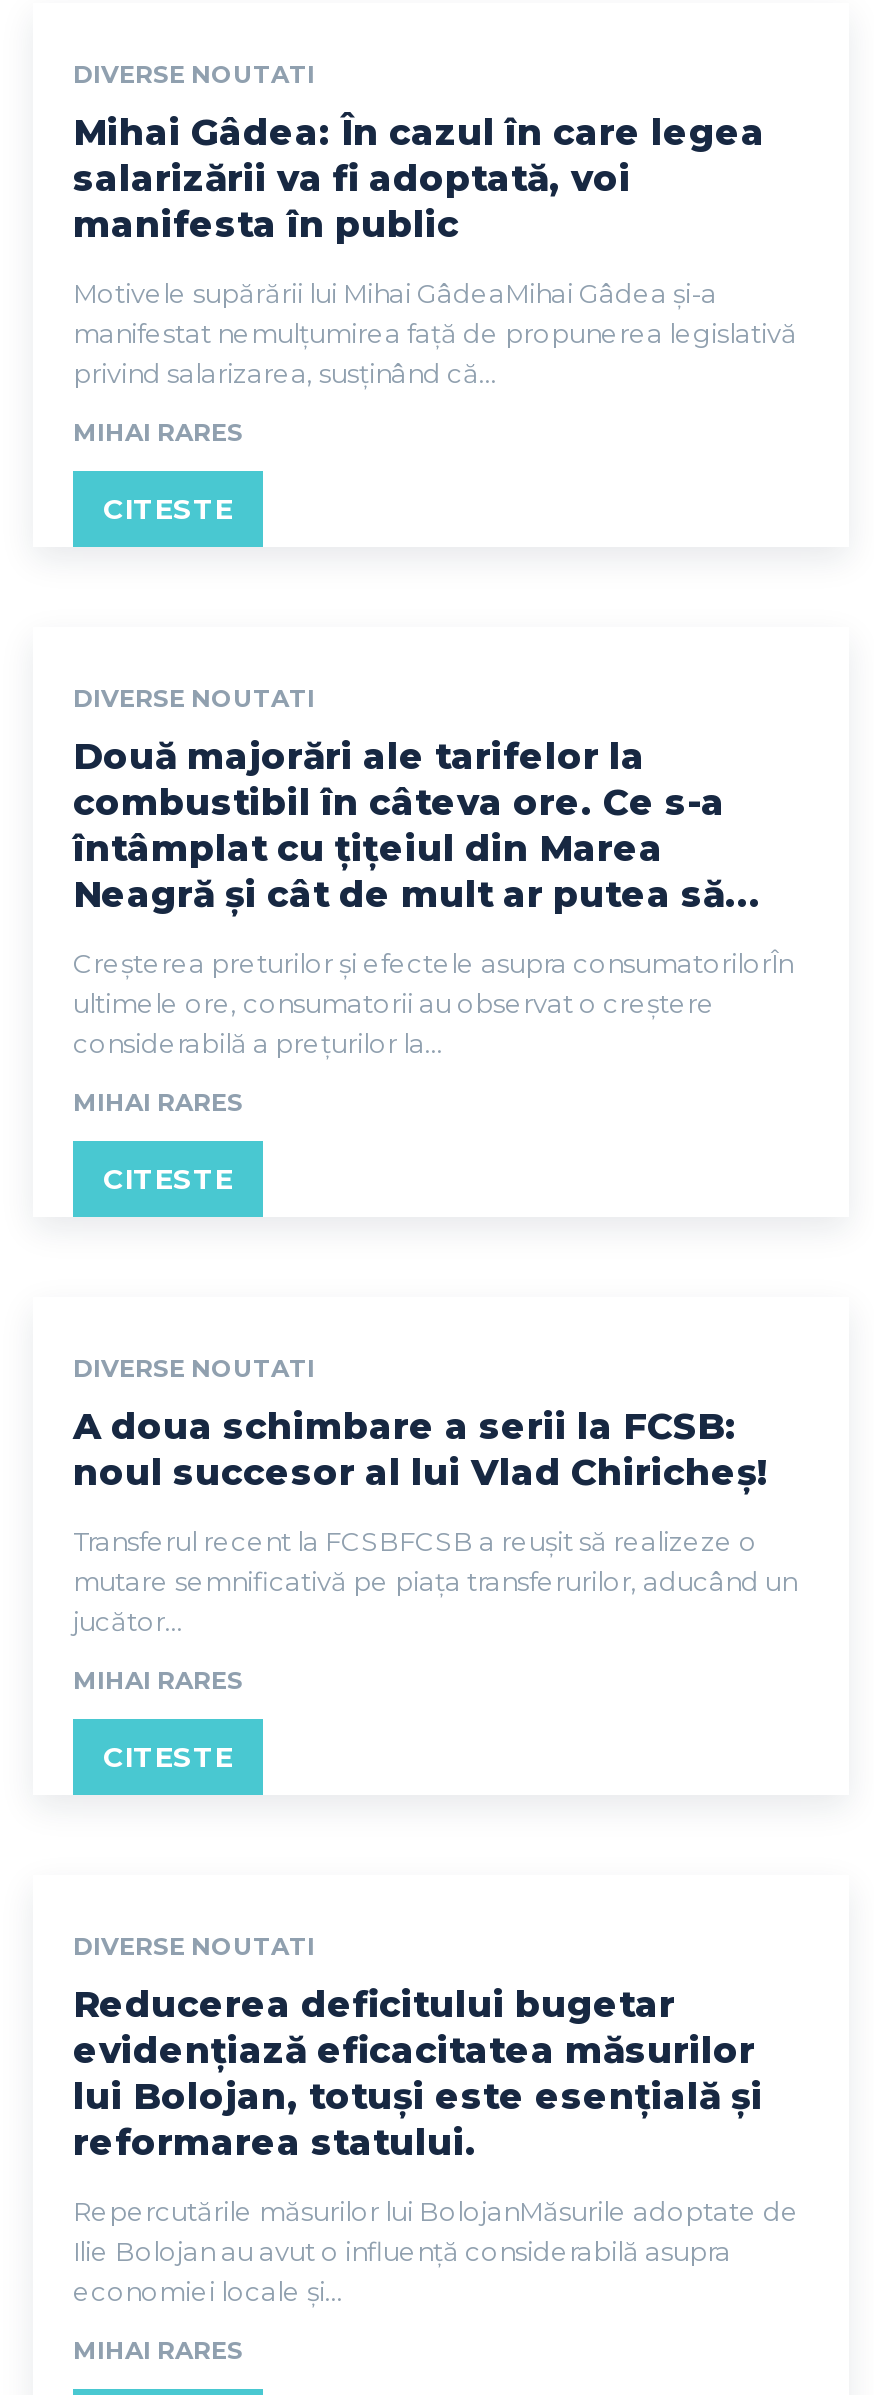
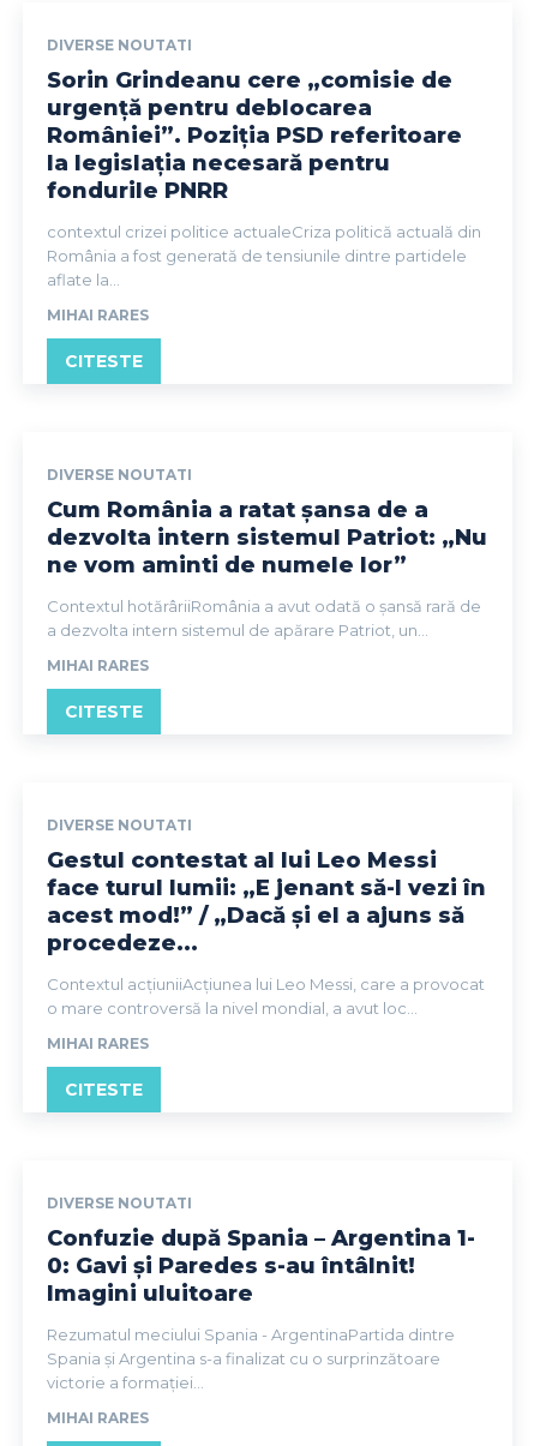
- Mihai Gâdea: În cazul în care legea
- salarizării va fi adoptată, voi
- manifesta în public
+ Sorin Grindeanu cere „comisie de
+ urgență pentru deblocarea
+ României”. Poziția PSD referitoare
+ la legislația necesară pentru
+ fondurile PNRR

- Motivele supărării lui Mihai GâdeaMihai Gâdea și-a
- manifestat nemulțumirea față de propunerea legislativă
- privind salarizarea, susținând că...
+ contextul crizei politice actualeCriza politică actuală din
+ România a fost generată de tensiunile dintre partidele
+ aflate la...

moved down: MIHAI RARES | CITESTE | DIVERSE NOUTATI

- Două majorări ale tarifelor la
- combustibil în câteva ore. Ce s-a
- întâmplat cu țițeiul din Marea
- Neagră și cât de mult ar putea să...
+ Cum România a ratat șansa de a
+ dezvolta intern sistemul Patriot: „Nu
+ ne vom aminti de numele lor”

- Creșterea preturilor și efectele asupra consumatorilorÎn
- ultimele ore, consumatorii au observat o creștere
- considerabilă a prețurilor la...
+ Contextul hotărâriiRomânia a avut odată o şansă rară de
+ a dezvolta intern sistemul de apărare Patriot, un...

- A doua schimbare a serii la FCSB:
- noul succesor al lui Vlad Chiricheș!
+ Gestul contestat al lui Leo Messi
+ face turul lumii: „E jenant să-l vezi în
+ acest mod!” / „Dacă și el a ajuns să
+ procedeze...

- Transferul recent la FCSBFCSB a reușit să realizeze o
- mutare semnificativă pe piața transferurilor, aducând un
- jucător...
+ Contextul acțiuniiAcțiunea lui Leo Messi, care a provocat
+ o mare controversă la nivel mondial, a avut loc...

moved down: MIHAI RARES | CITESTE | DIVERSE NOUTATI

- Reducerea deficitului bugetar
- evidențiază eficacitatea măsurilor
- lui Bolojan, totuși este esențială și
- reformarea statului.
+ Confuzie după Spania – Argentina 1-
+ 0: Gavi și Paredes s-au întâlnit!
+ Imagini uluitoare

- Repercutările măsurilor lui BolojanMăsurile adoptate de
- Ilie Bolojan au avut o influență considerabilă asupra
- economiei locale și...
+ Rezumatul meciului Spania - ArgentinaPartida dintre
+ Spania și Argentina s-a finalizat cu o surprinzătoare
+ victorie a formației...
